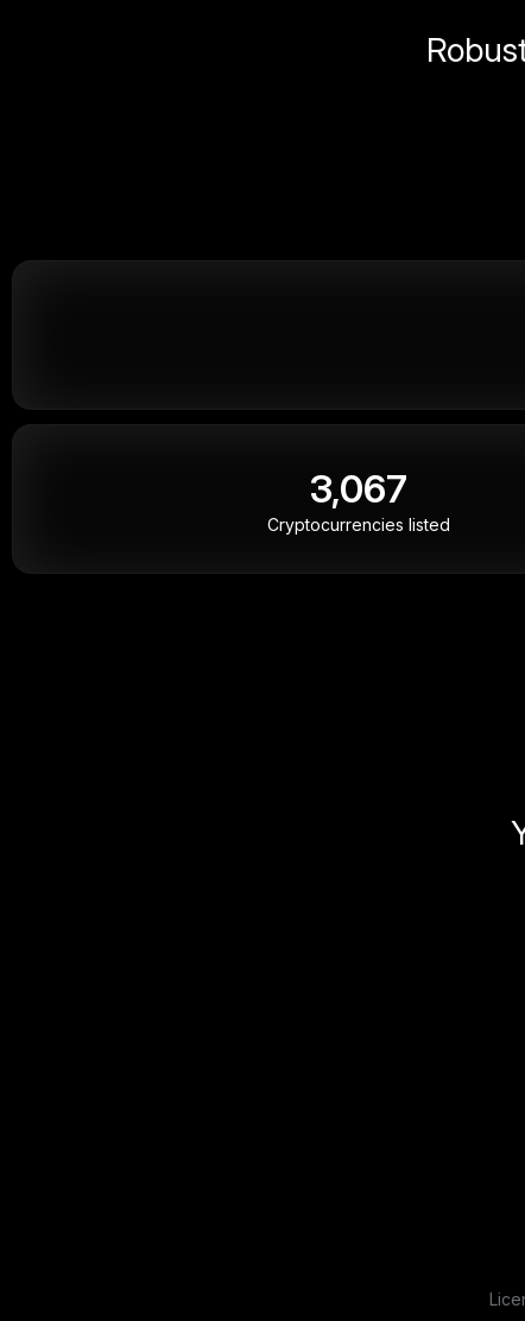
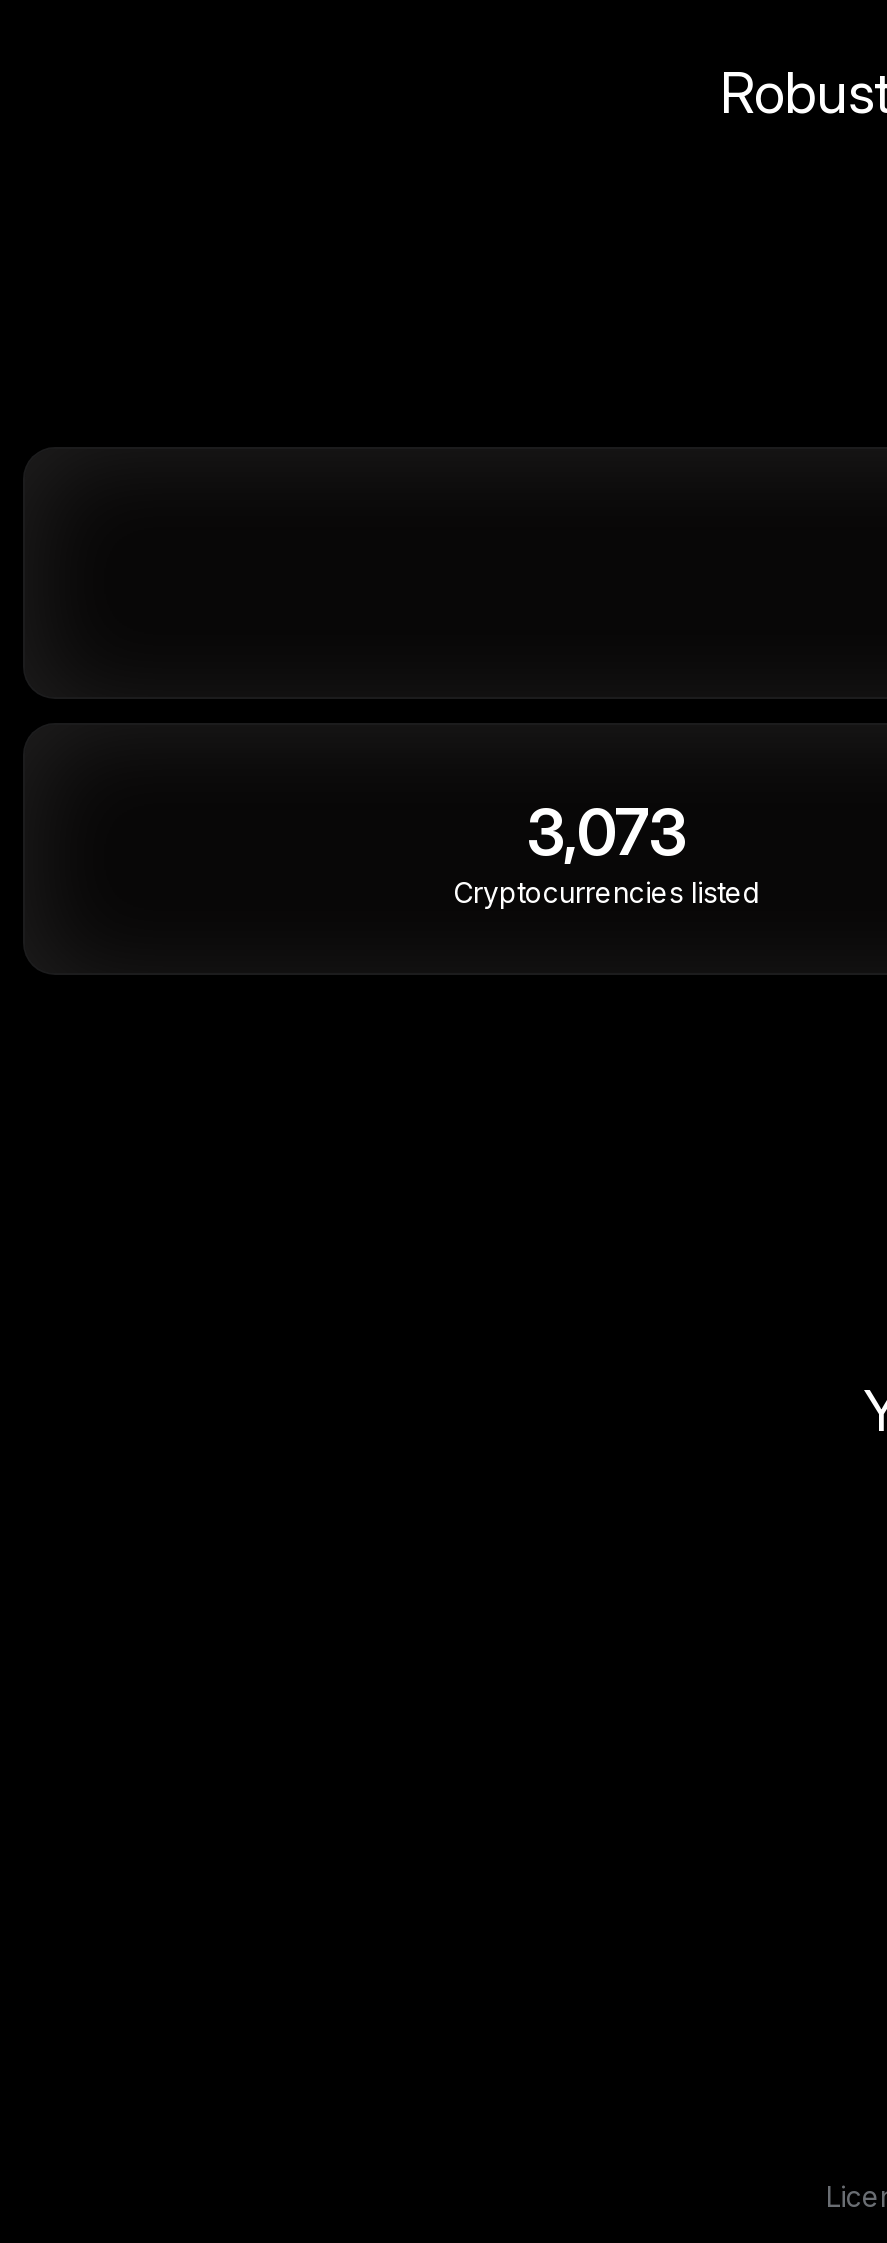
- 3,067
+ 3,073
